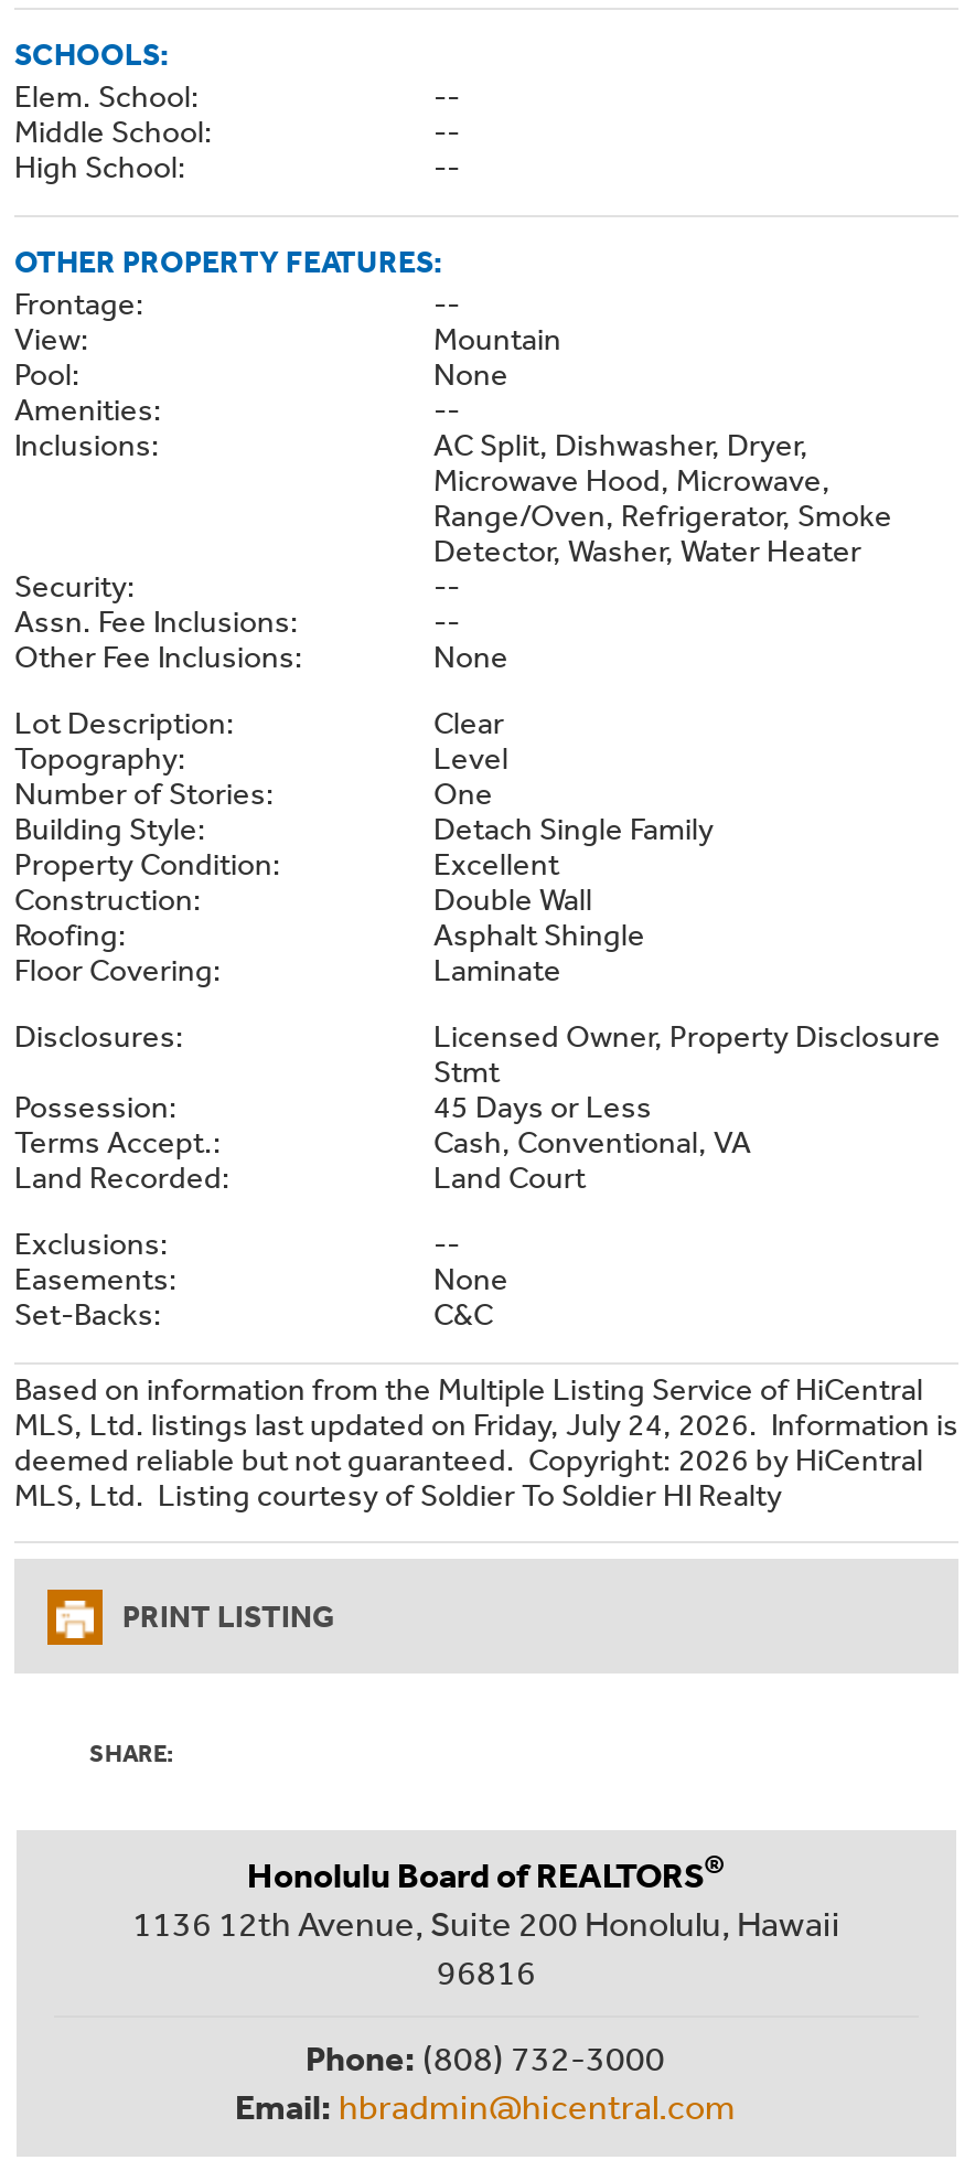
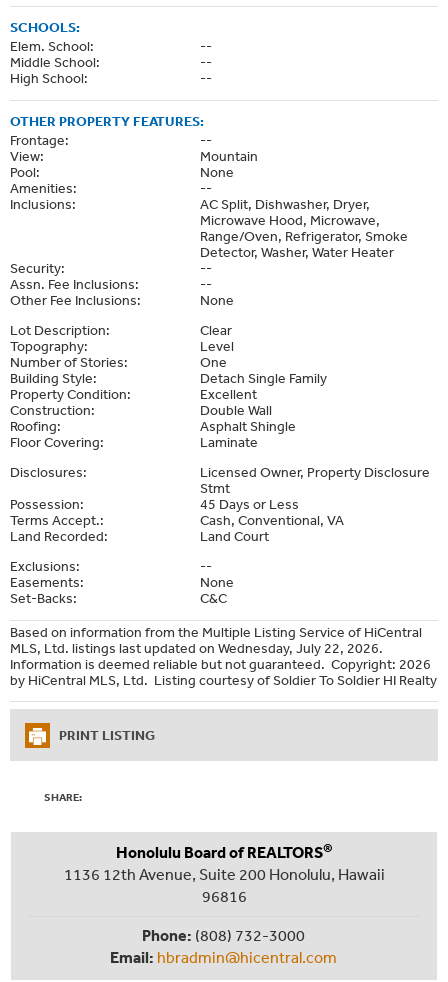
- MLS, Ltd. listings last updated on Friday, July 24, 2026. Information is
- deemed reliable but not guaranteed. Copyright: 2026 by HiCentral
- MLS, Ltd. Listing courtesy of Soldier To Soldier HI Realty
+ MLS, Ltd. listings last updated on Wednesday, July 22, 2026.
+ Information is deemed reliable but not guaranteed. Copyright: 2026
+ by HiCentral MLS, Ltd. Listing courtesy of Soldier To Soldier HI Realty
